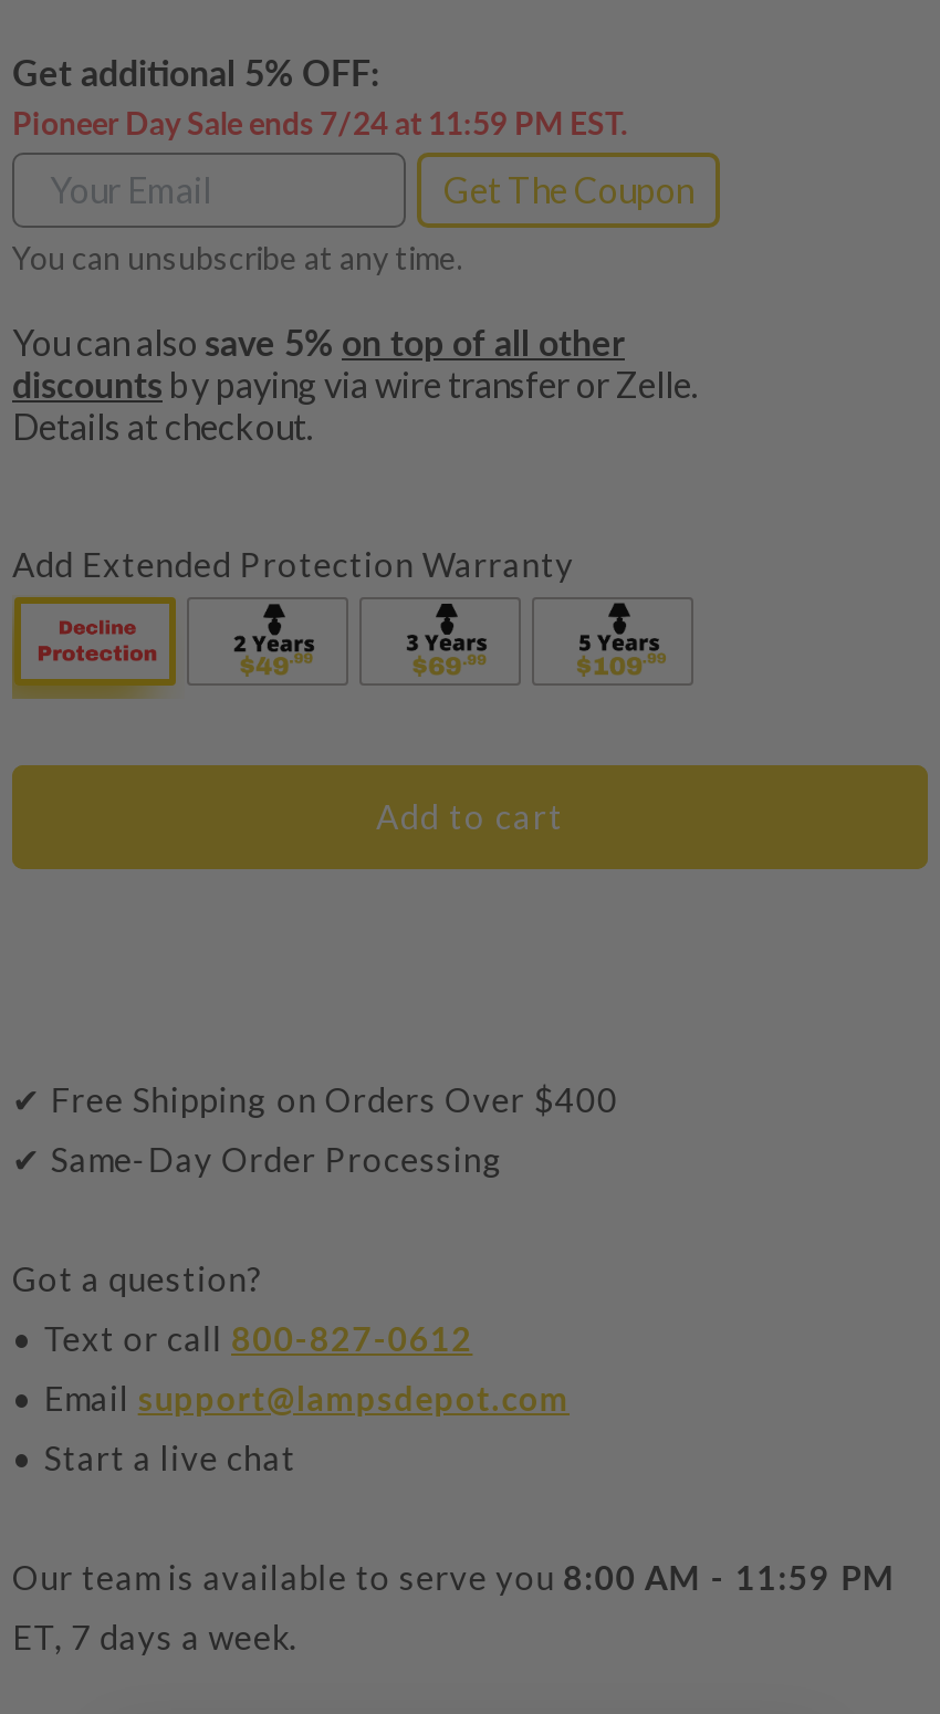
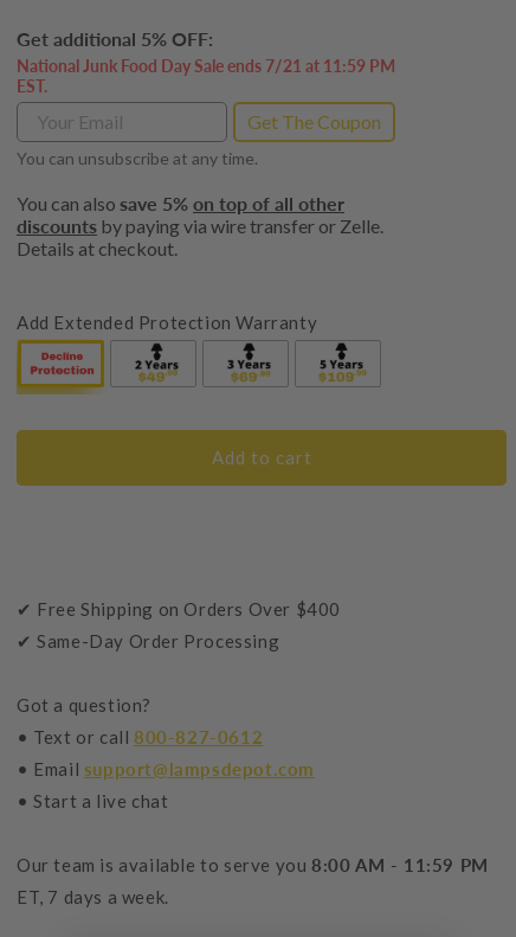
- Pioneer Day Sale ends 7/24 at 11:59 PM EST.
+ National Junk Food Day Sale ends 7/21 at 11:59 PM
+ EST.
